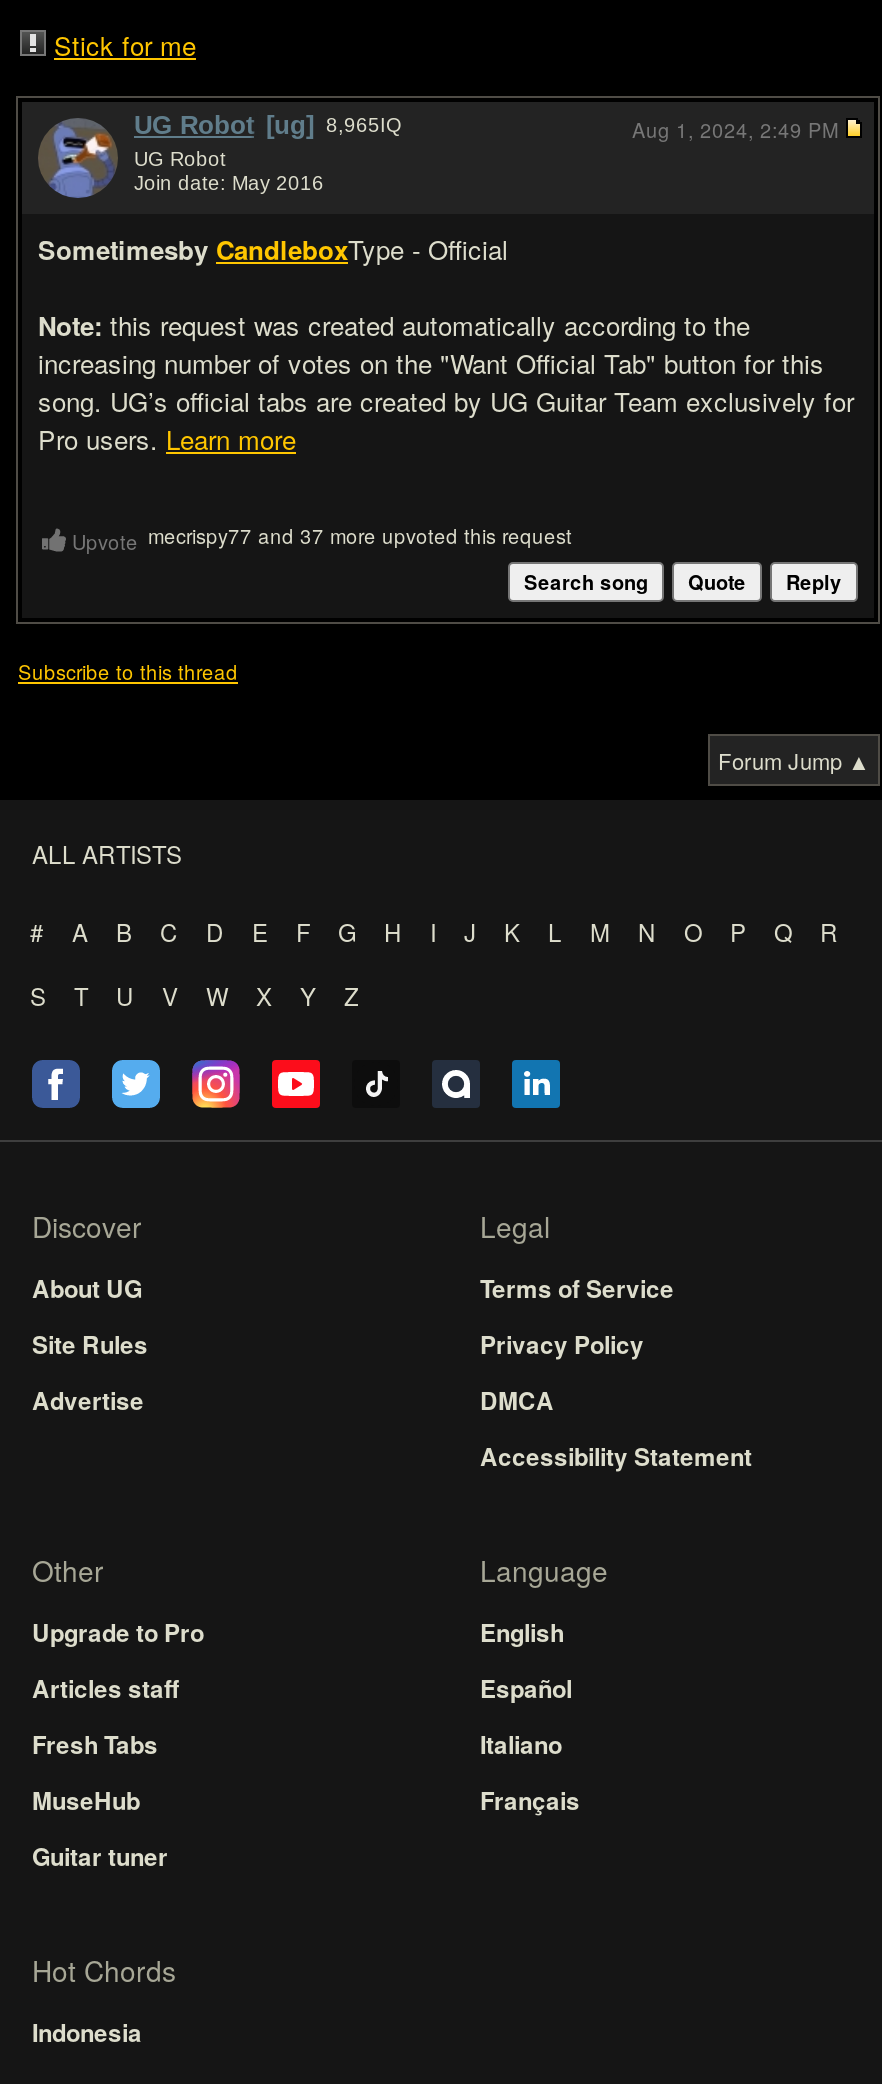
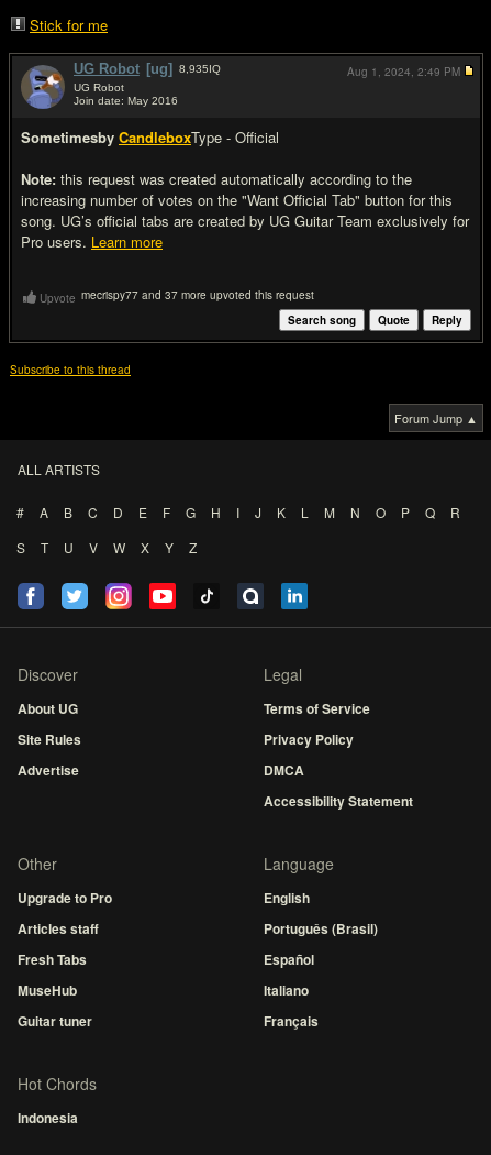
- UG Robot [ug] 8,965IQ
+ UG Robot [ug] 8,935IQ

moved down: Español | Italiano | Français

+ Português (Brasil)
